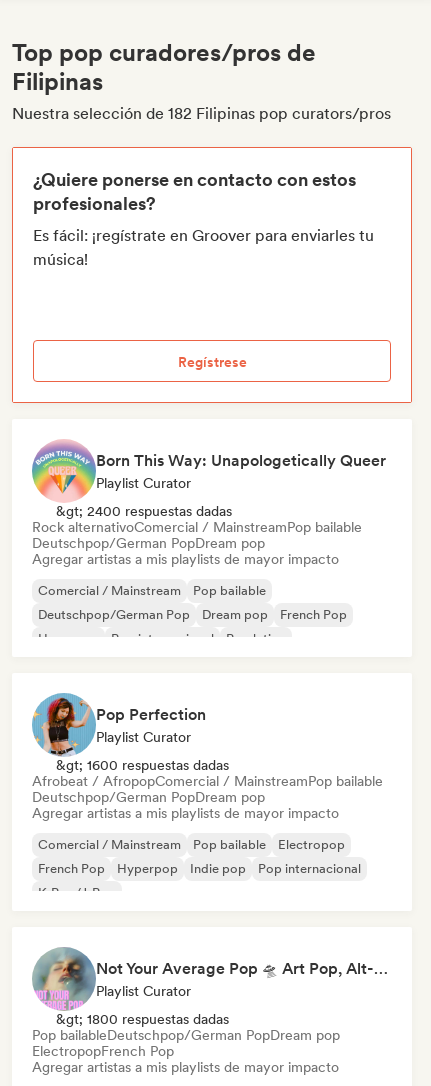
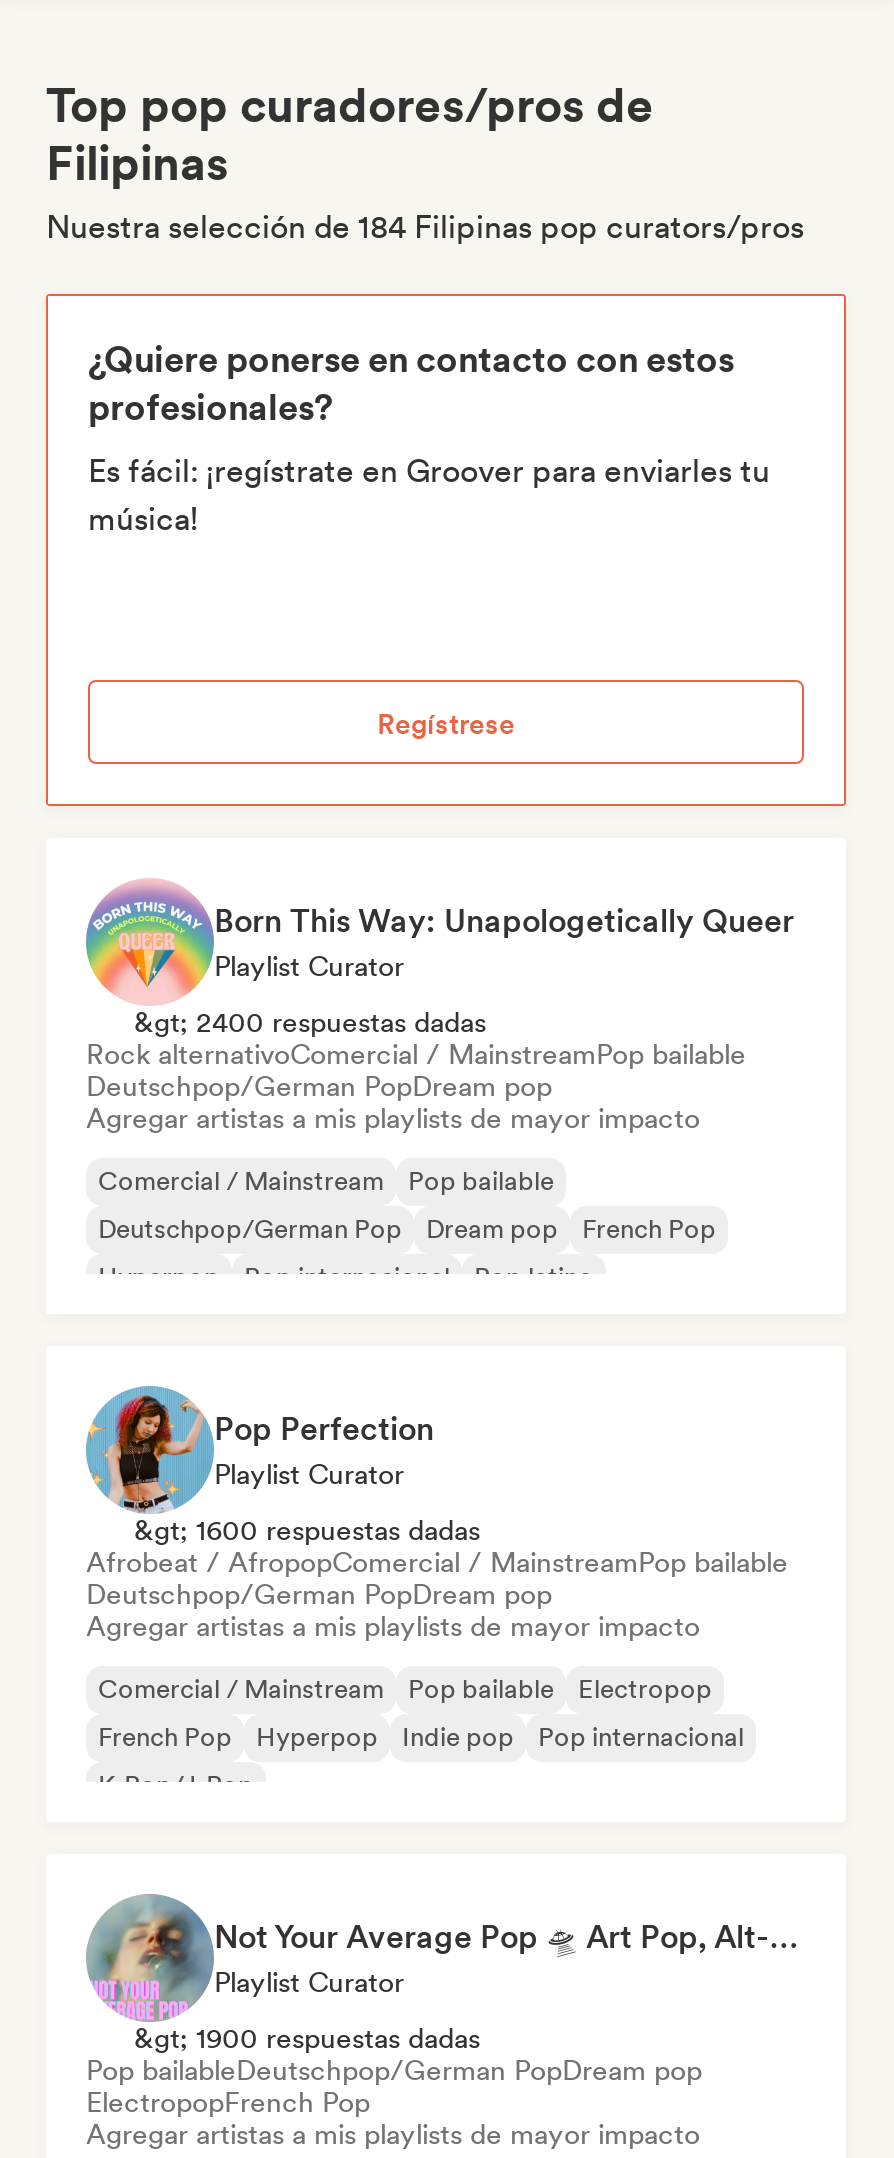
- Nuestra selección de 182 Filipinas pop curators/pros
+ Nuestra selección de 184 Filipinas pop curators/pros

- &gt; 1800 respuestas dadas
+ &gt; 1900 respuestas dadas
